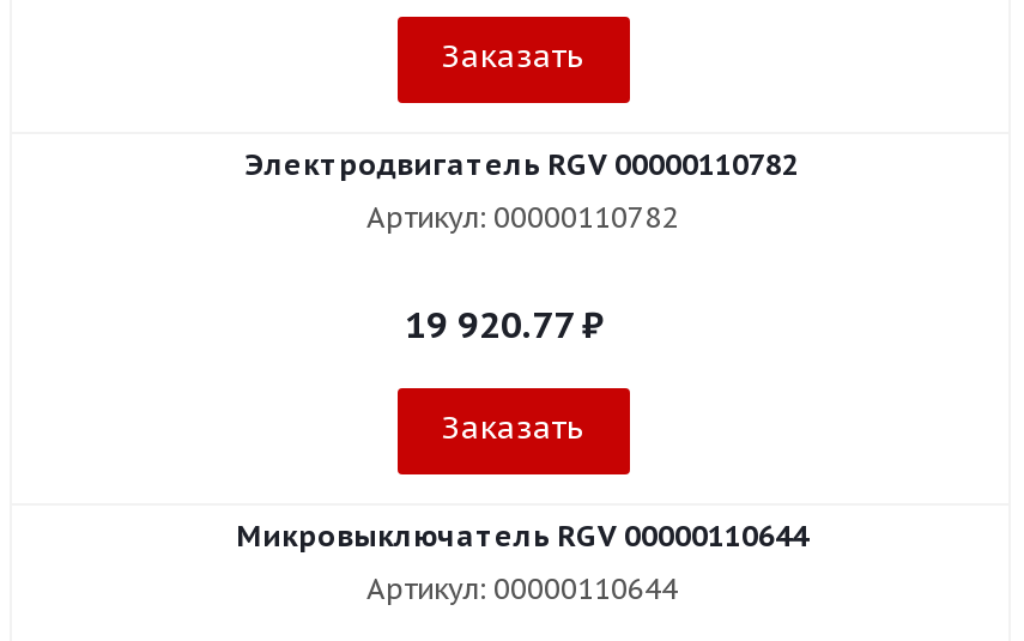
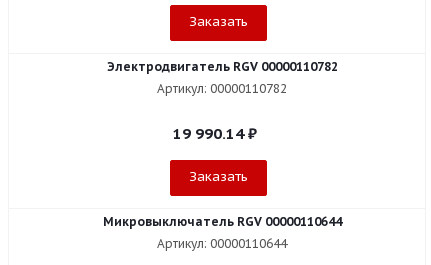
- 19 920.77 ₽
+ 19 990.14 ₽
